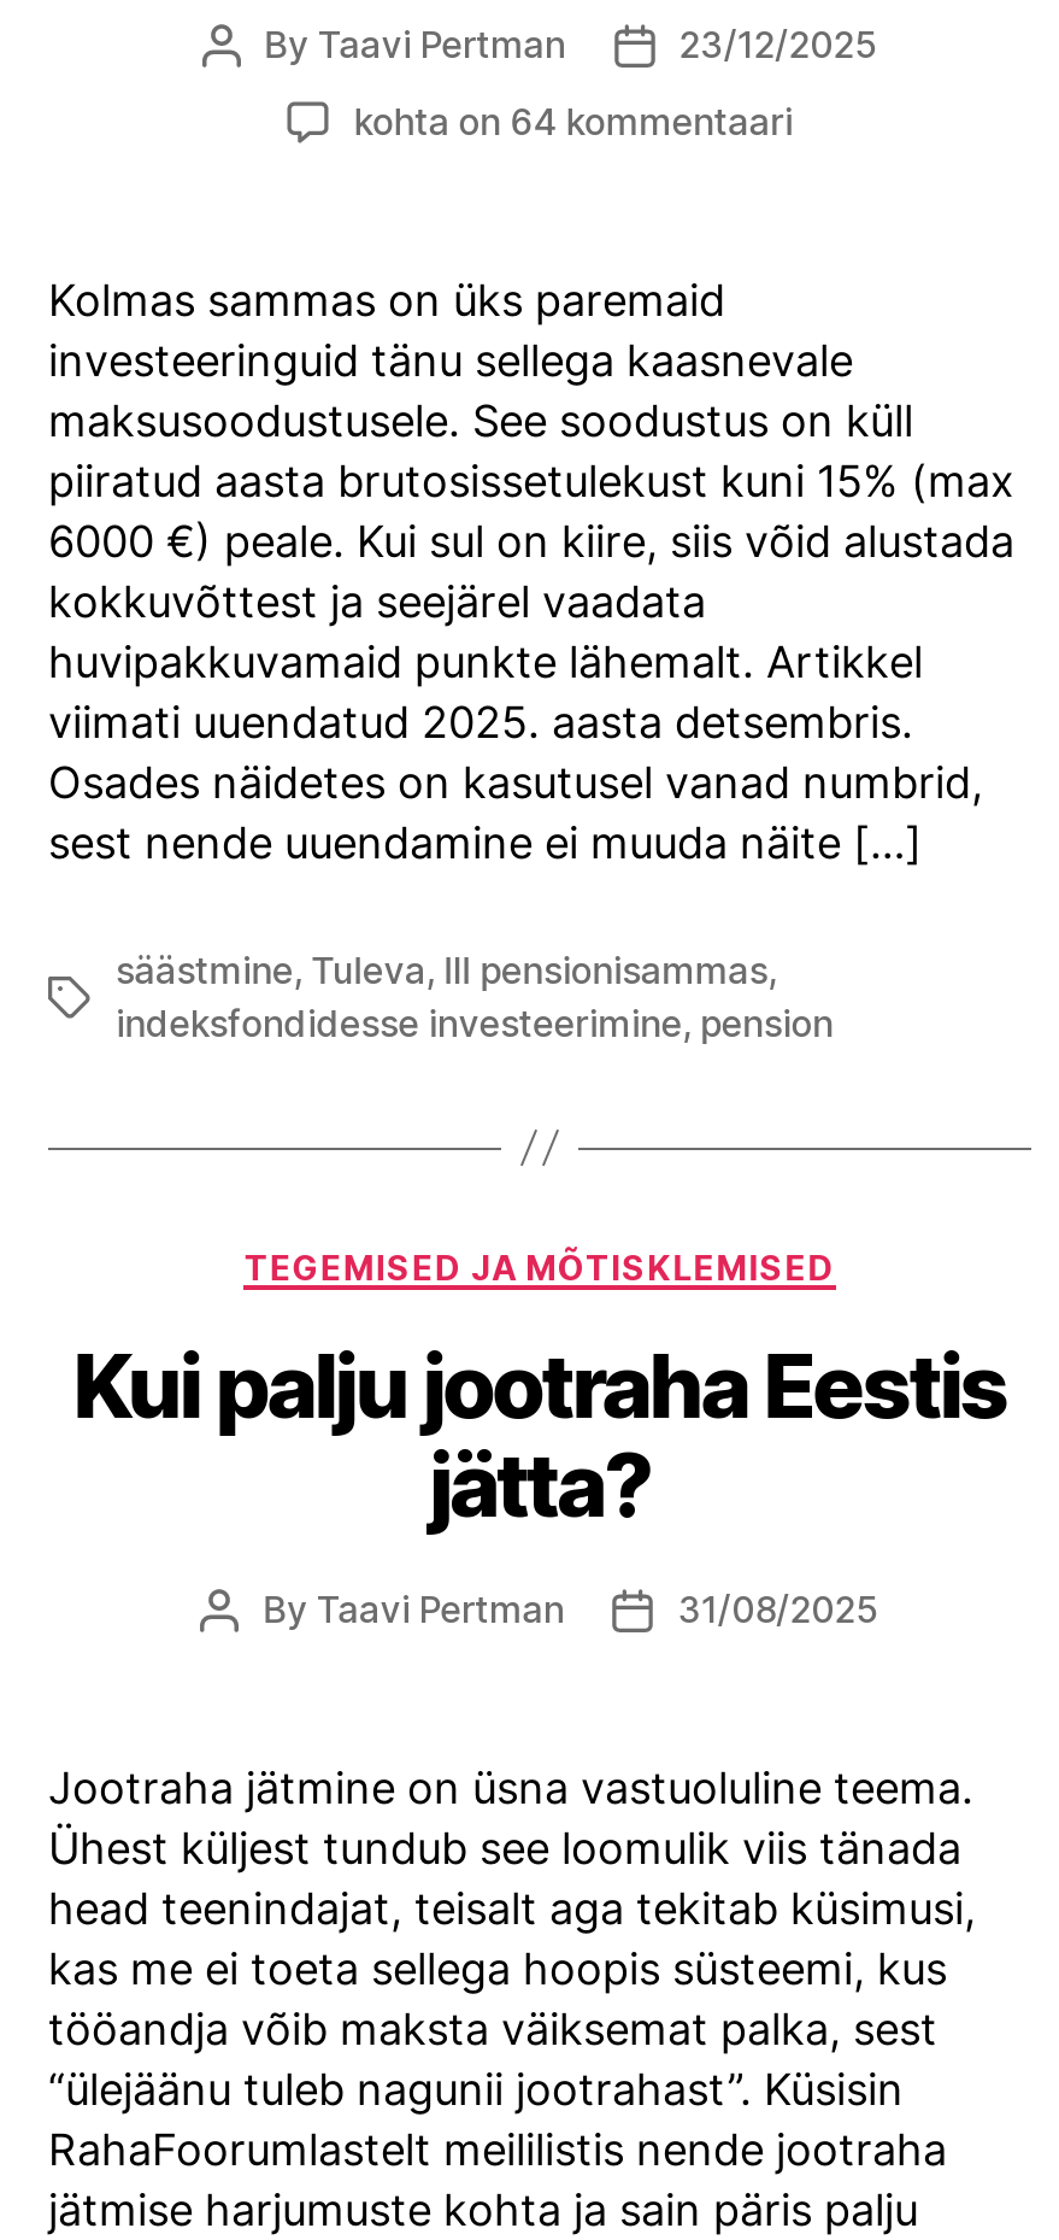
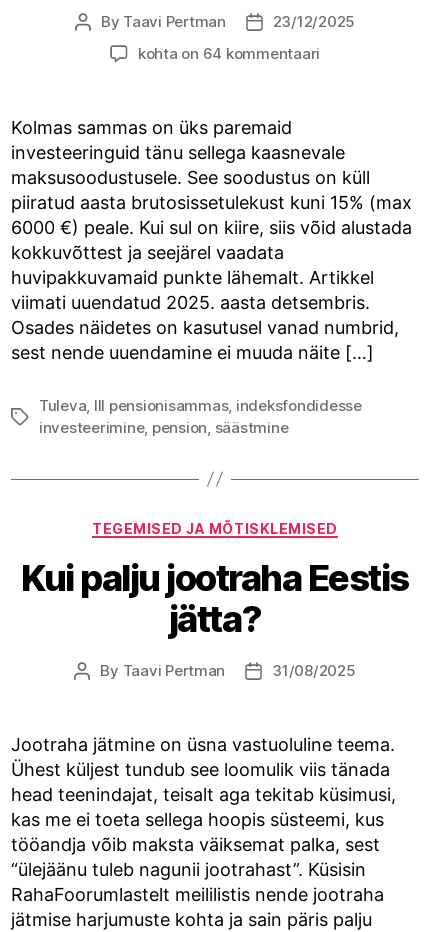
- säästmine, Tuleva, III pensionisammas,
- indeksfondidesse investeerimine, pension
+ Tuleva, III pensionisammas, indeksfondidesse
+ investeerimine, pension, säästmine
